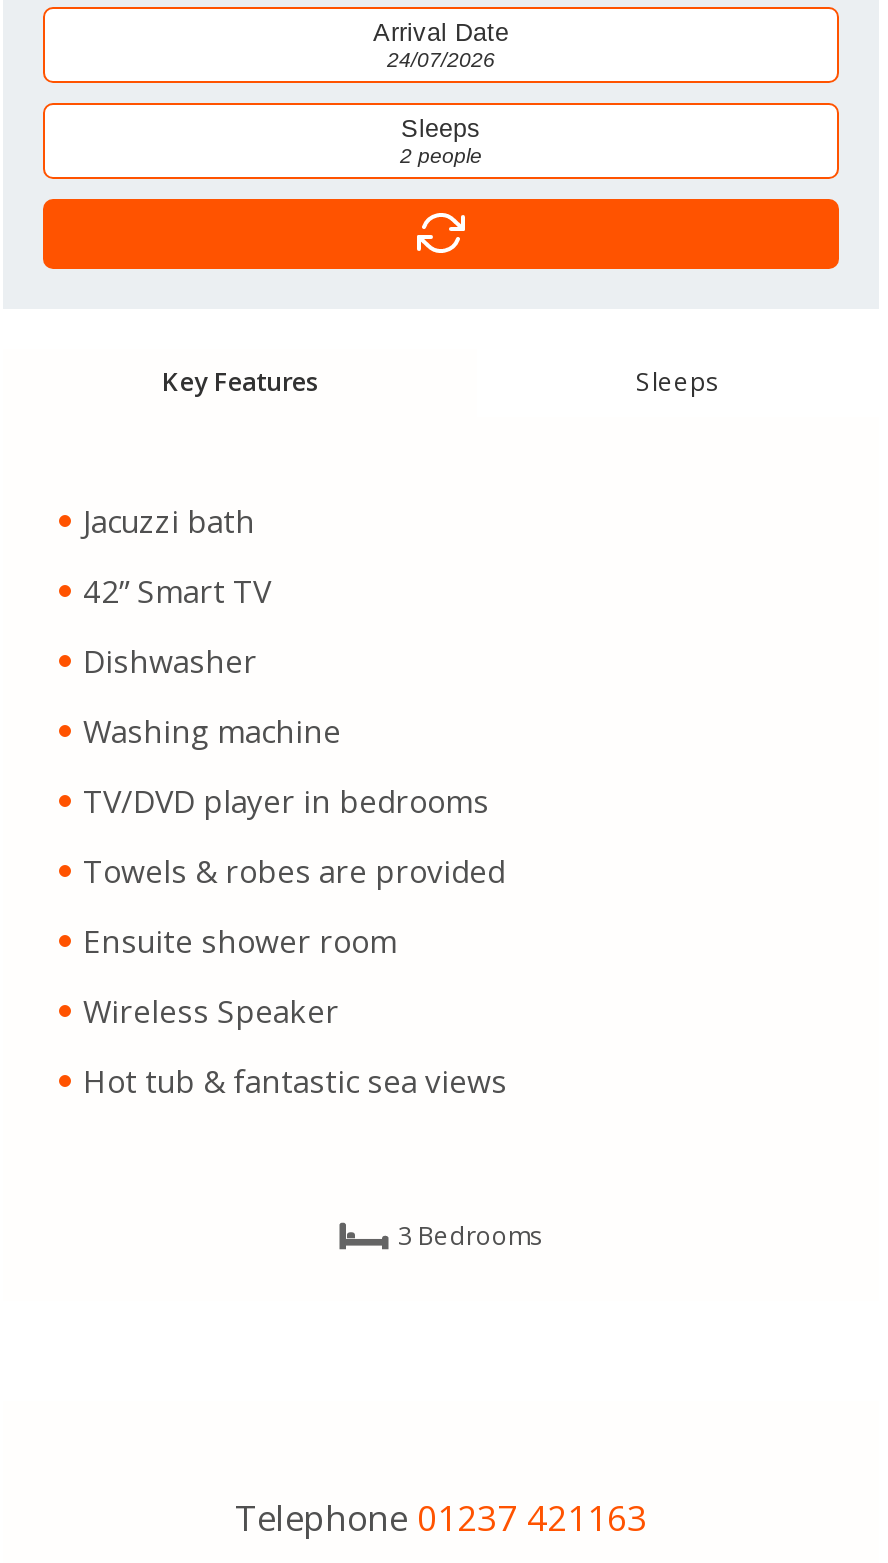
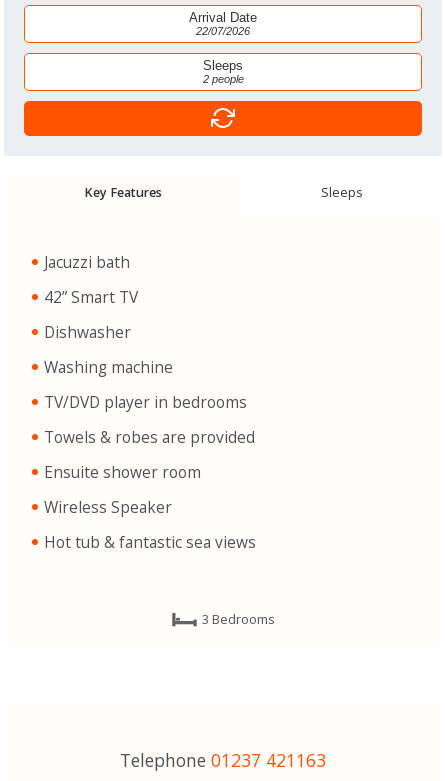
- 24/07/2026
+ 22/07/2026
